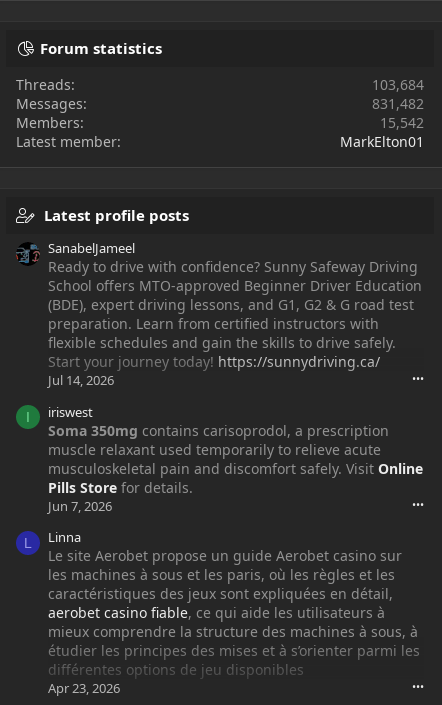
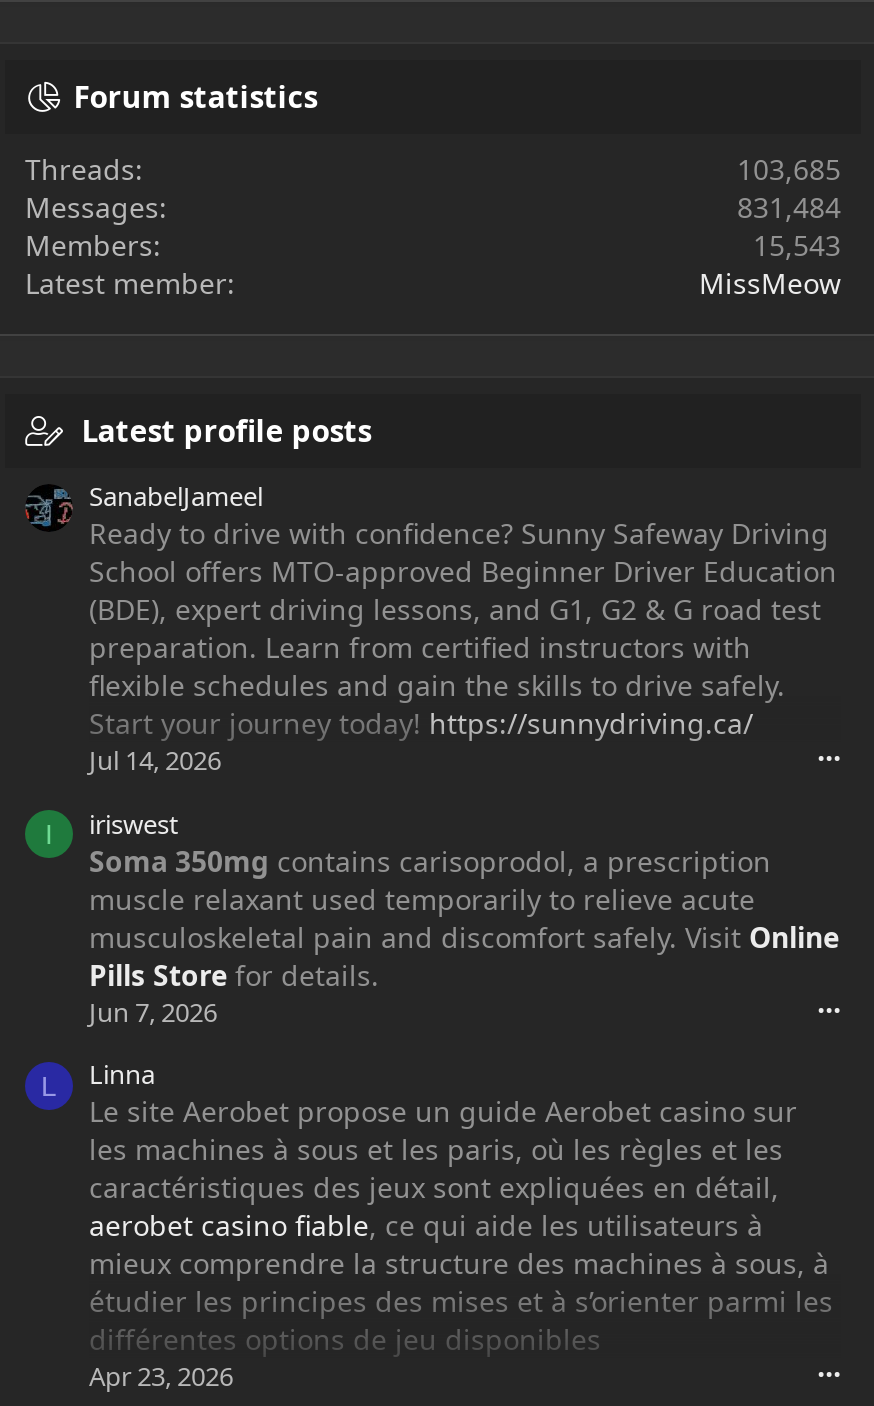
- 103,684
+ 103,685

- 831,482
+ 831,484

- 15,542
+ 15,543

- MarkElton01
+ MissMeow
